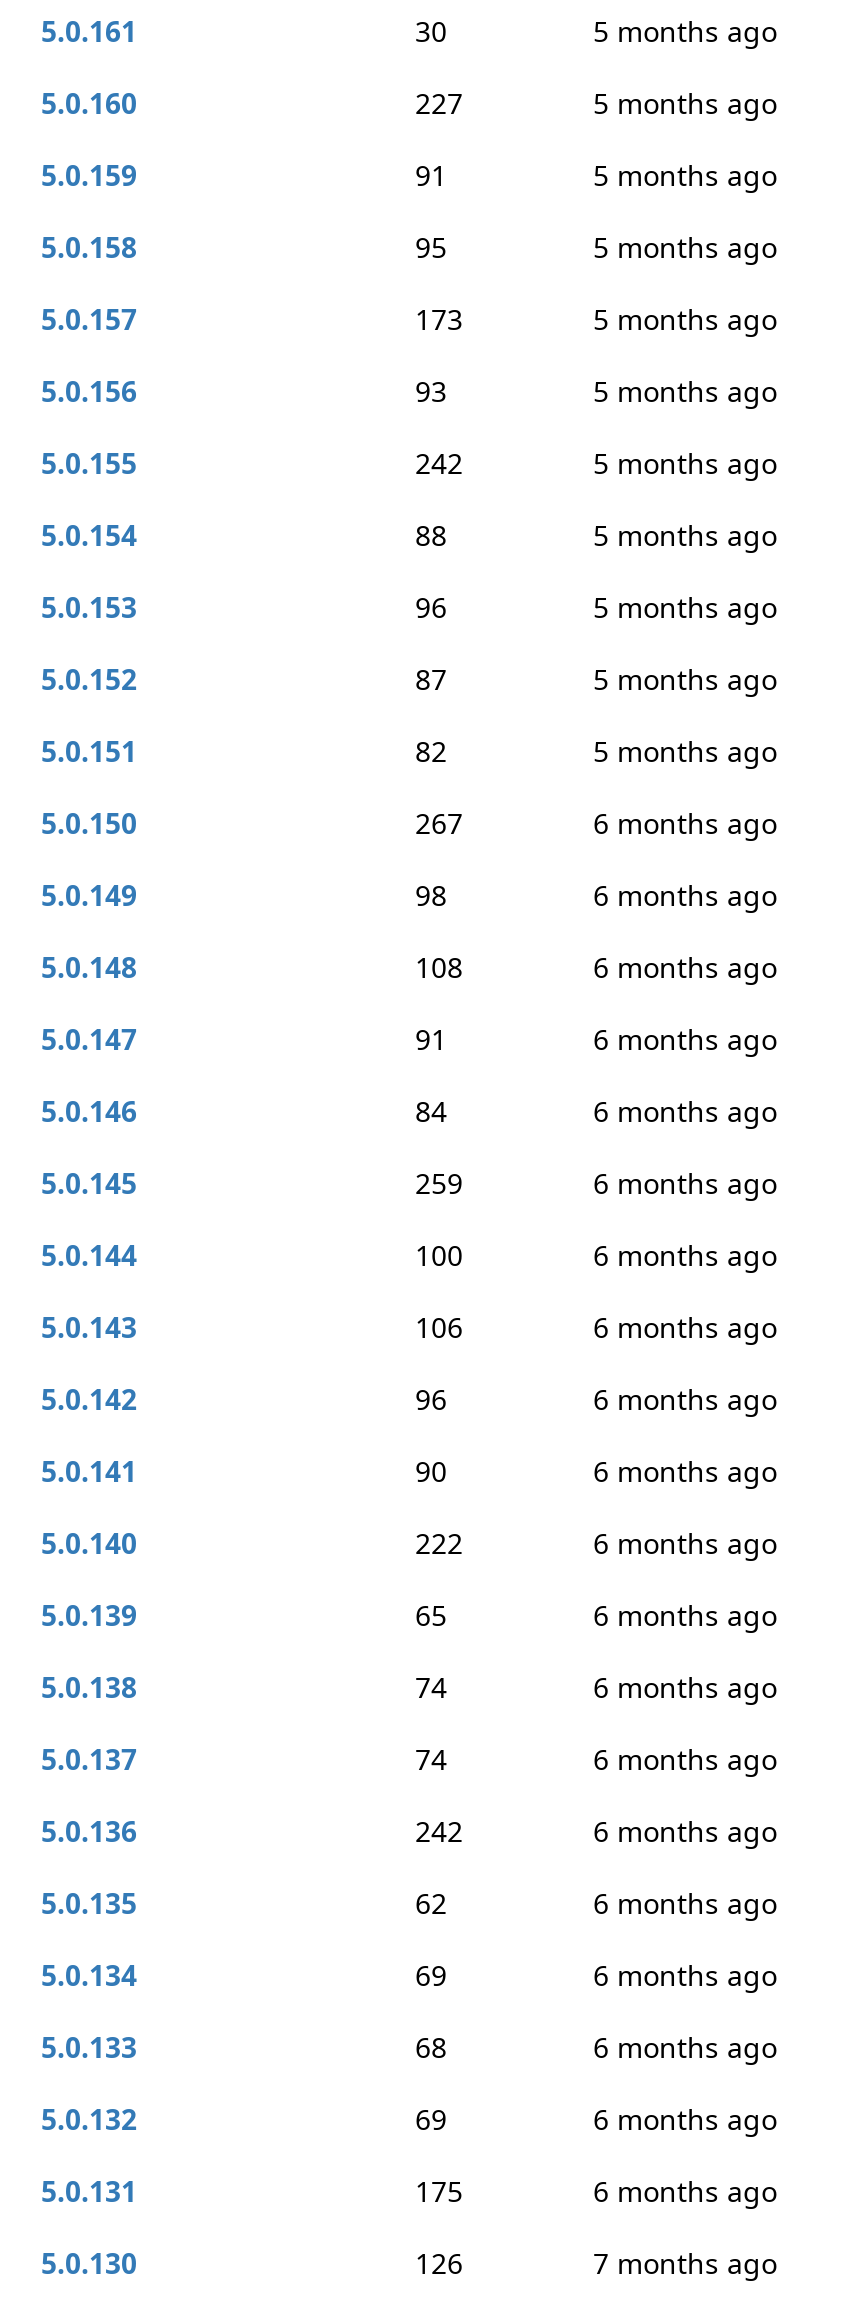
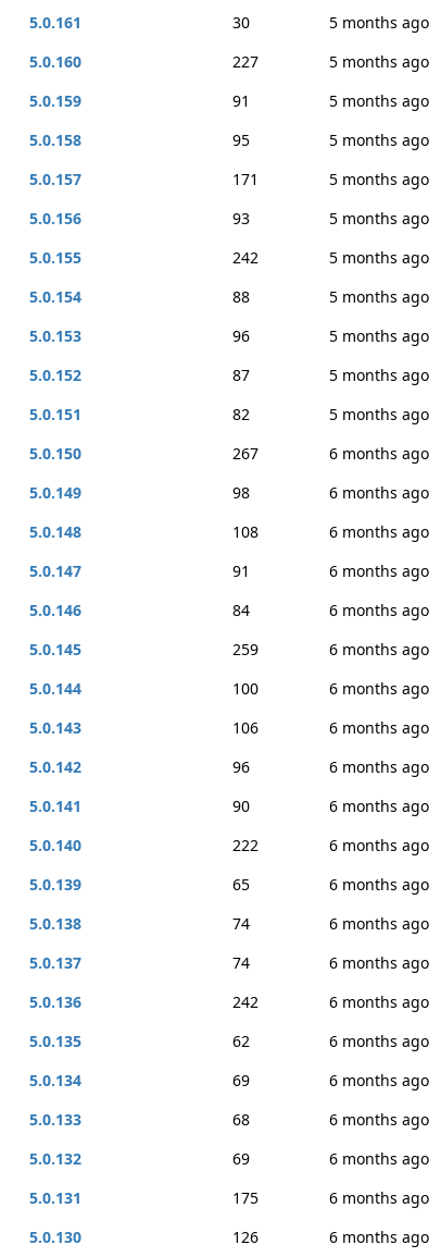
- 173
+ 171

- 7 months ago
+ 6 months ago
